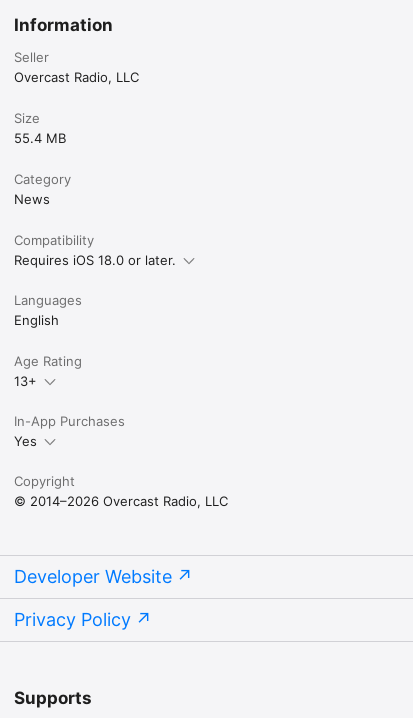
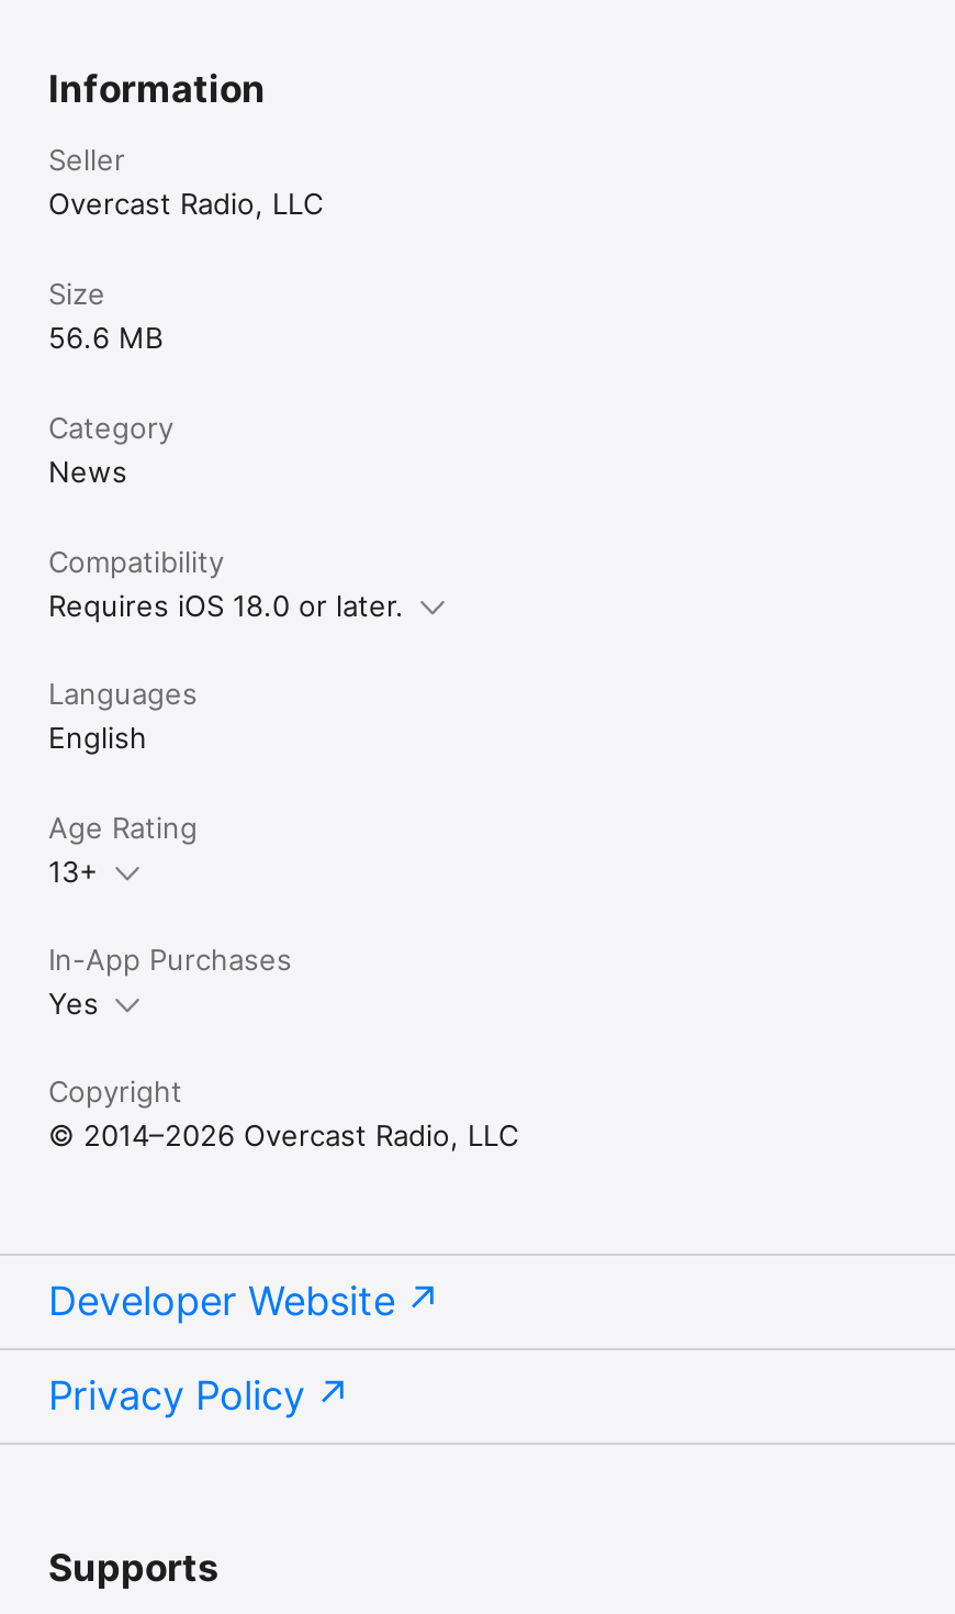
- 55.4 MB
+ 56.6 MB
